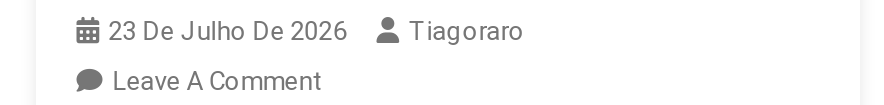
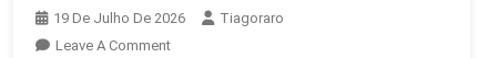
- 23 De Julho De 2026
+ 19 De Julho De 2026
